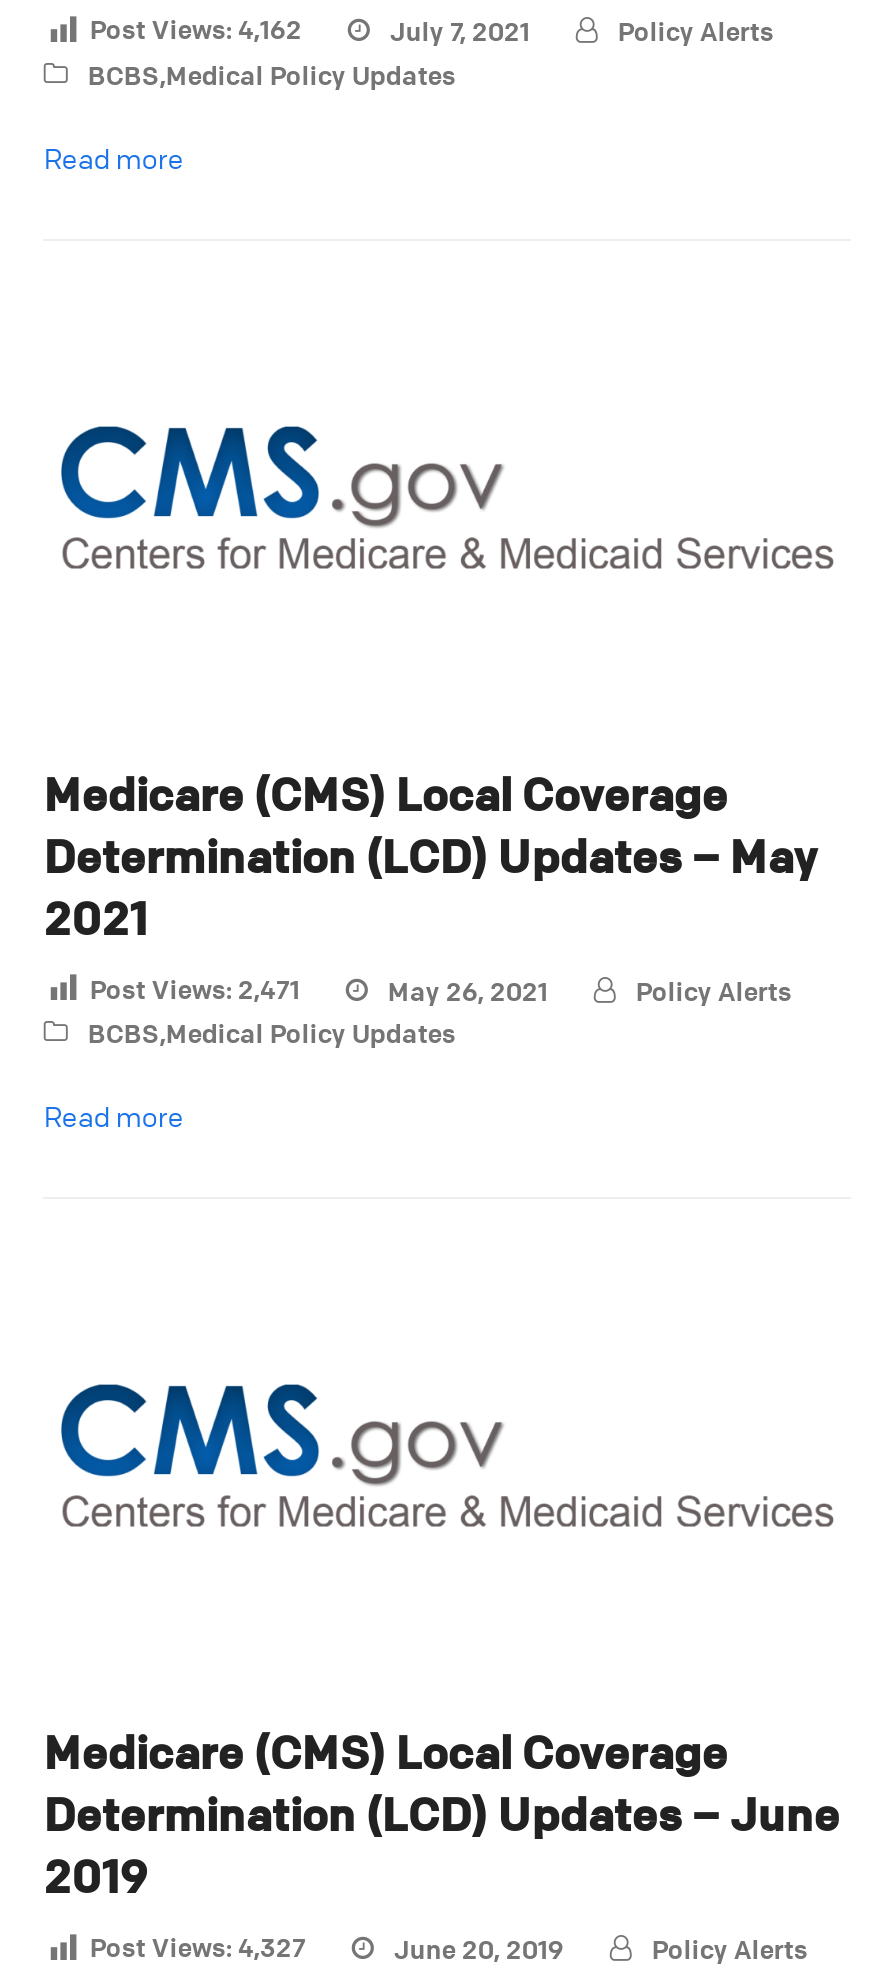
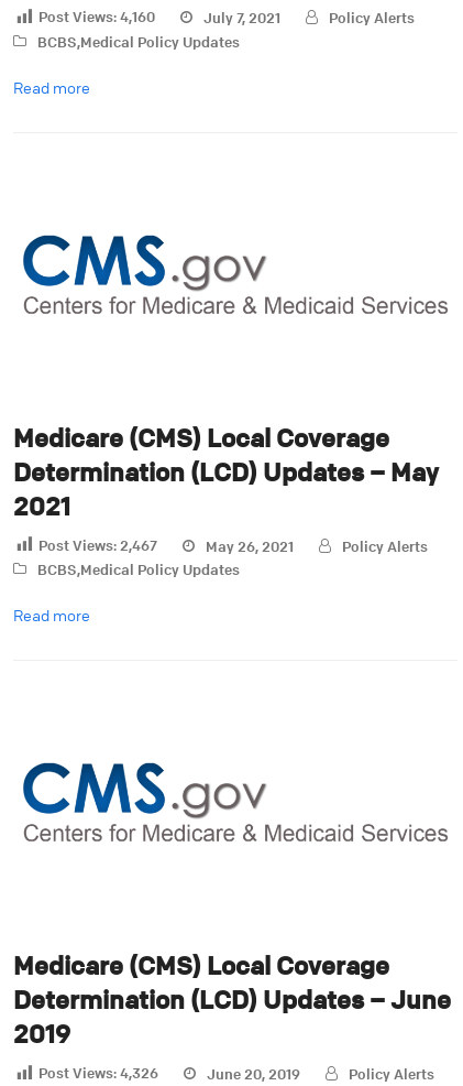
- Post Views: 4,162
+ Post Views: 4,160

- Post Views: 2,471
+ Post Views: 2,467

- Post Views: 4,327
+ Post Views: 4,326
